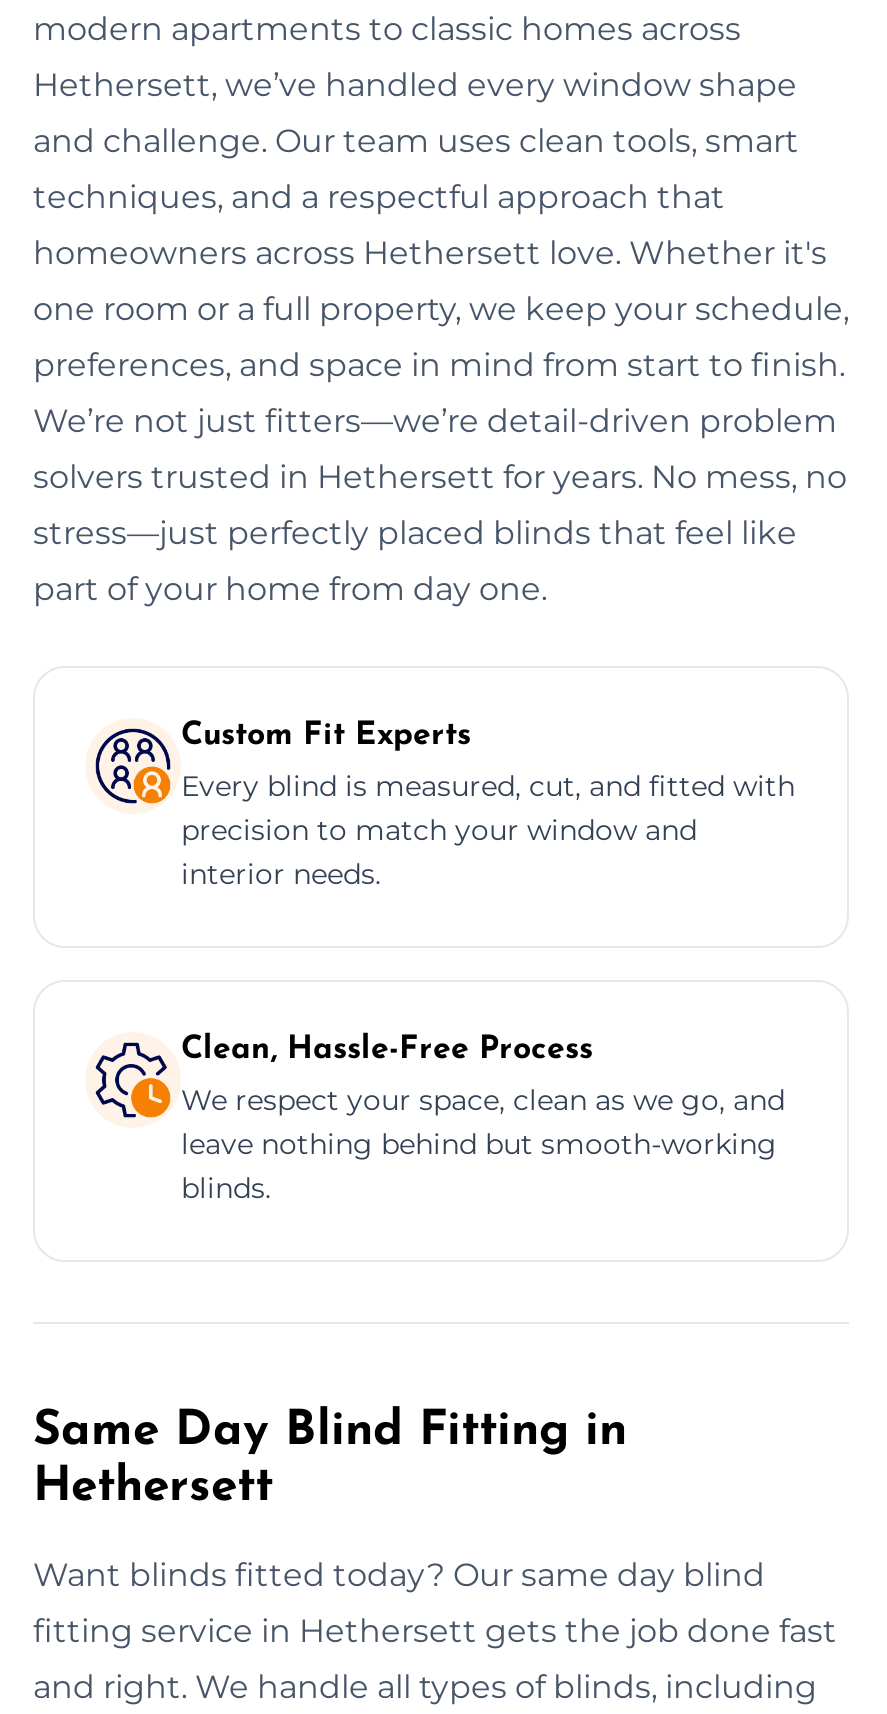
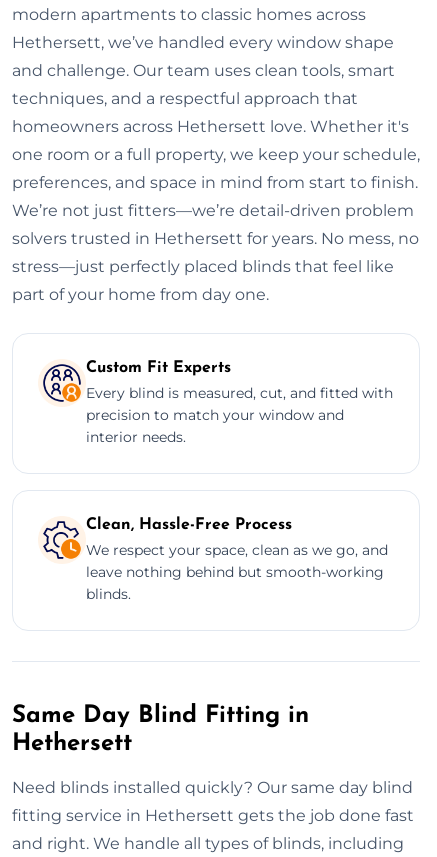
- Want blinds fitted today? Our same day blind
+ Need blinds installed quickly? Our same day blind
